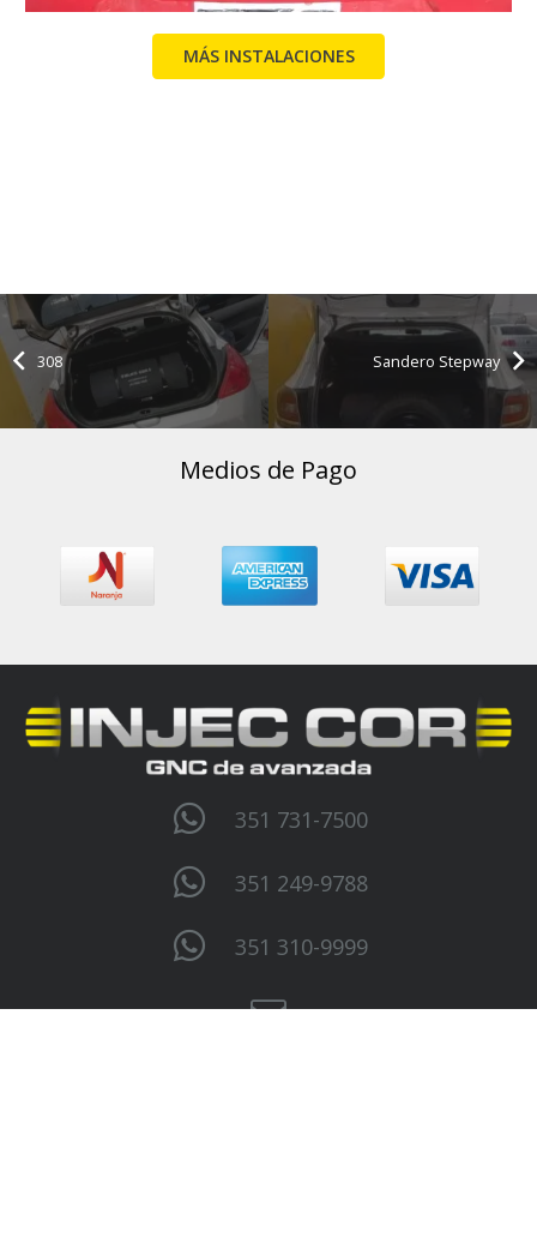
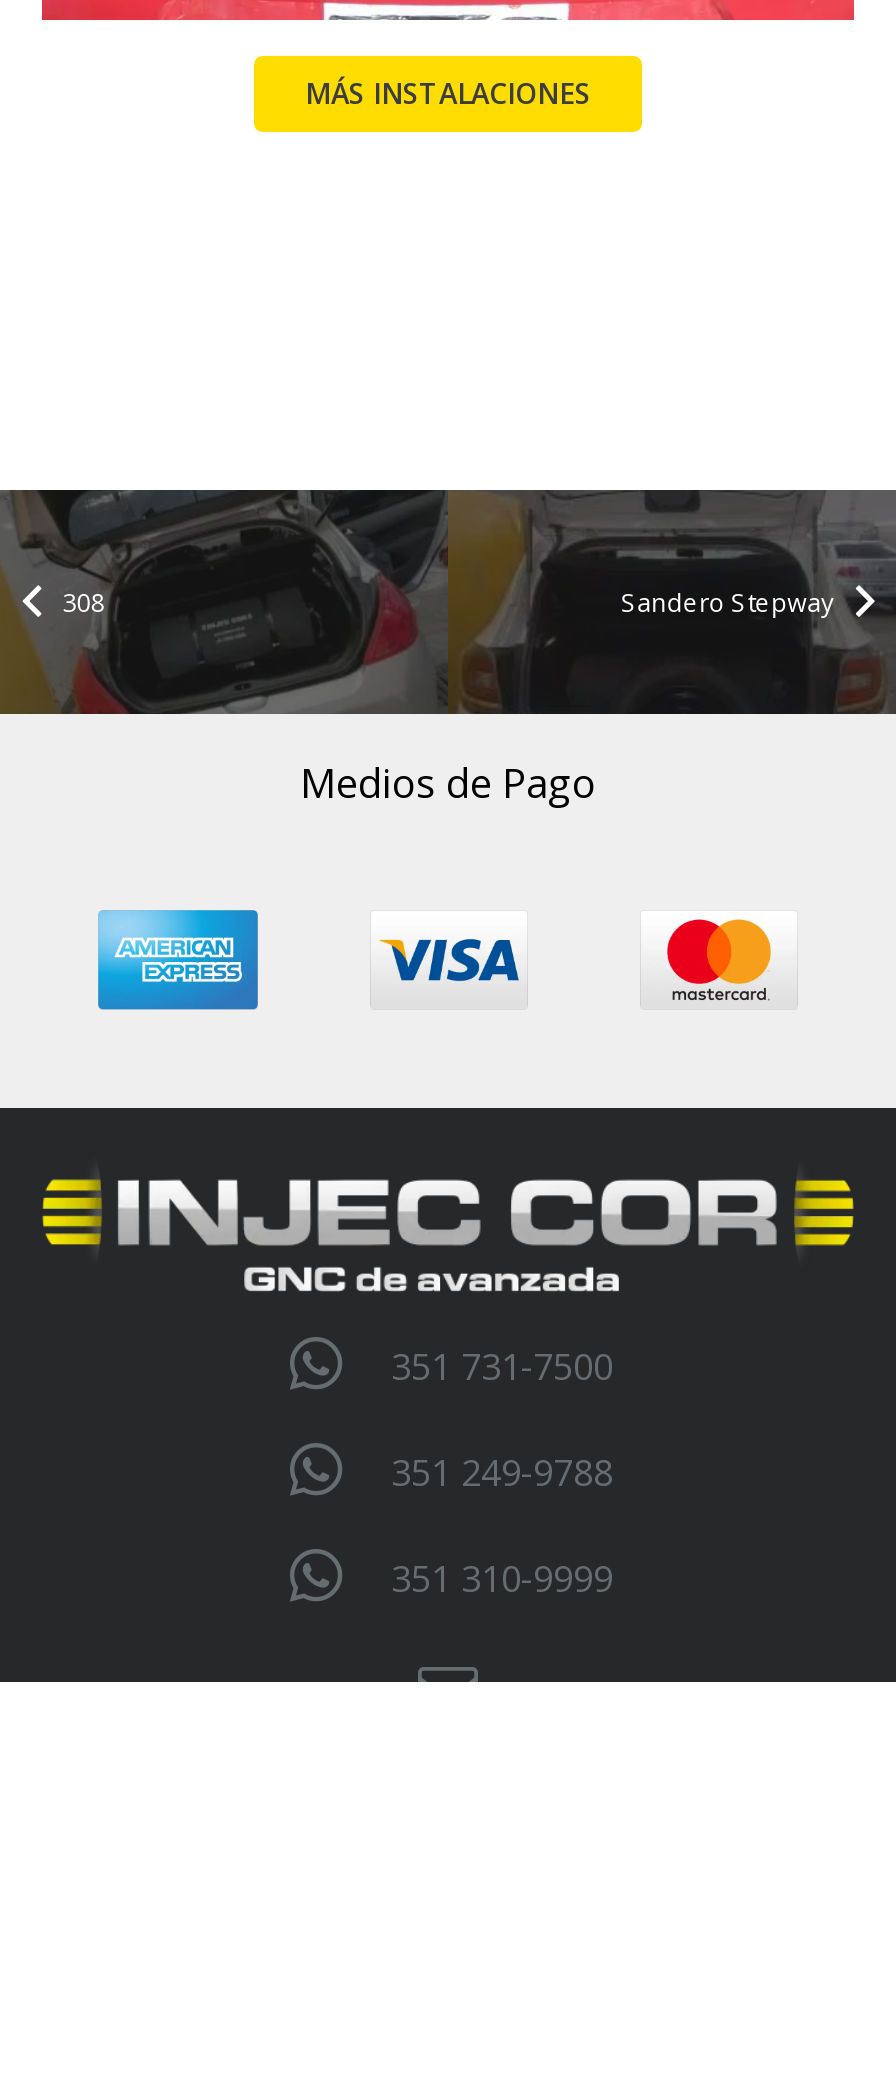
- [image]
+ [image]

- [image]
+ [image]

- [image]
+ [image]
